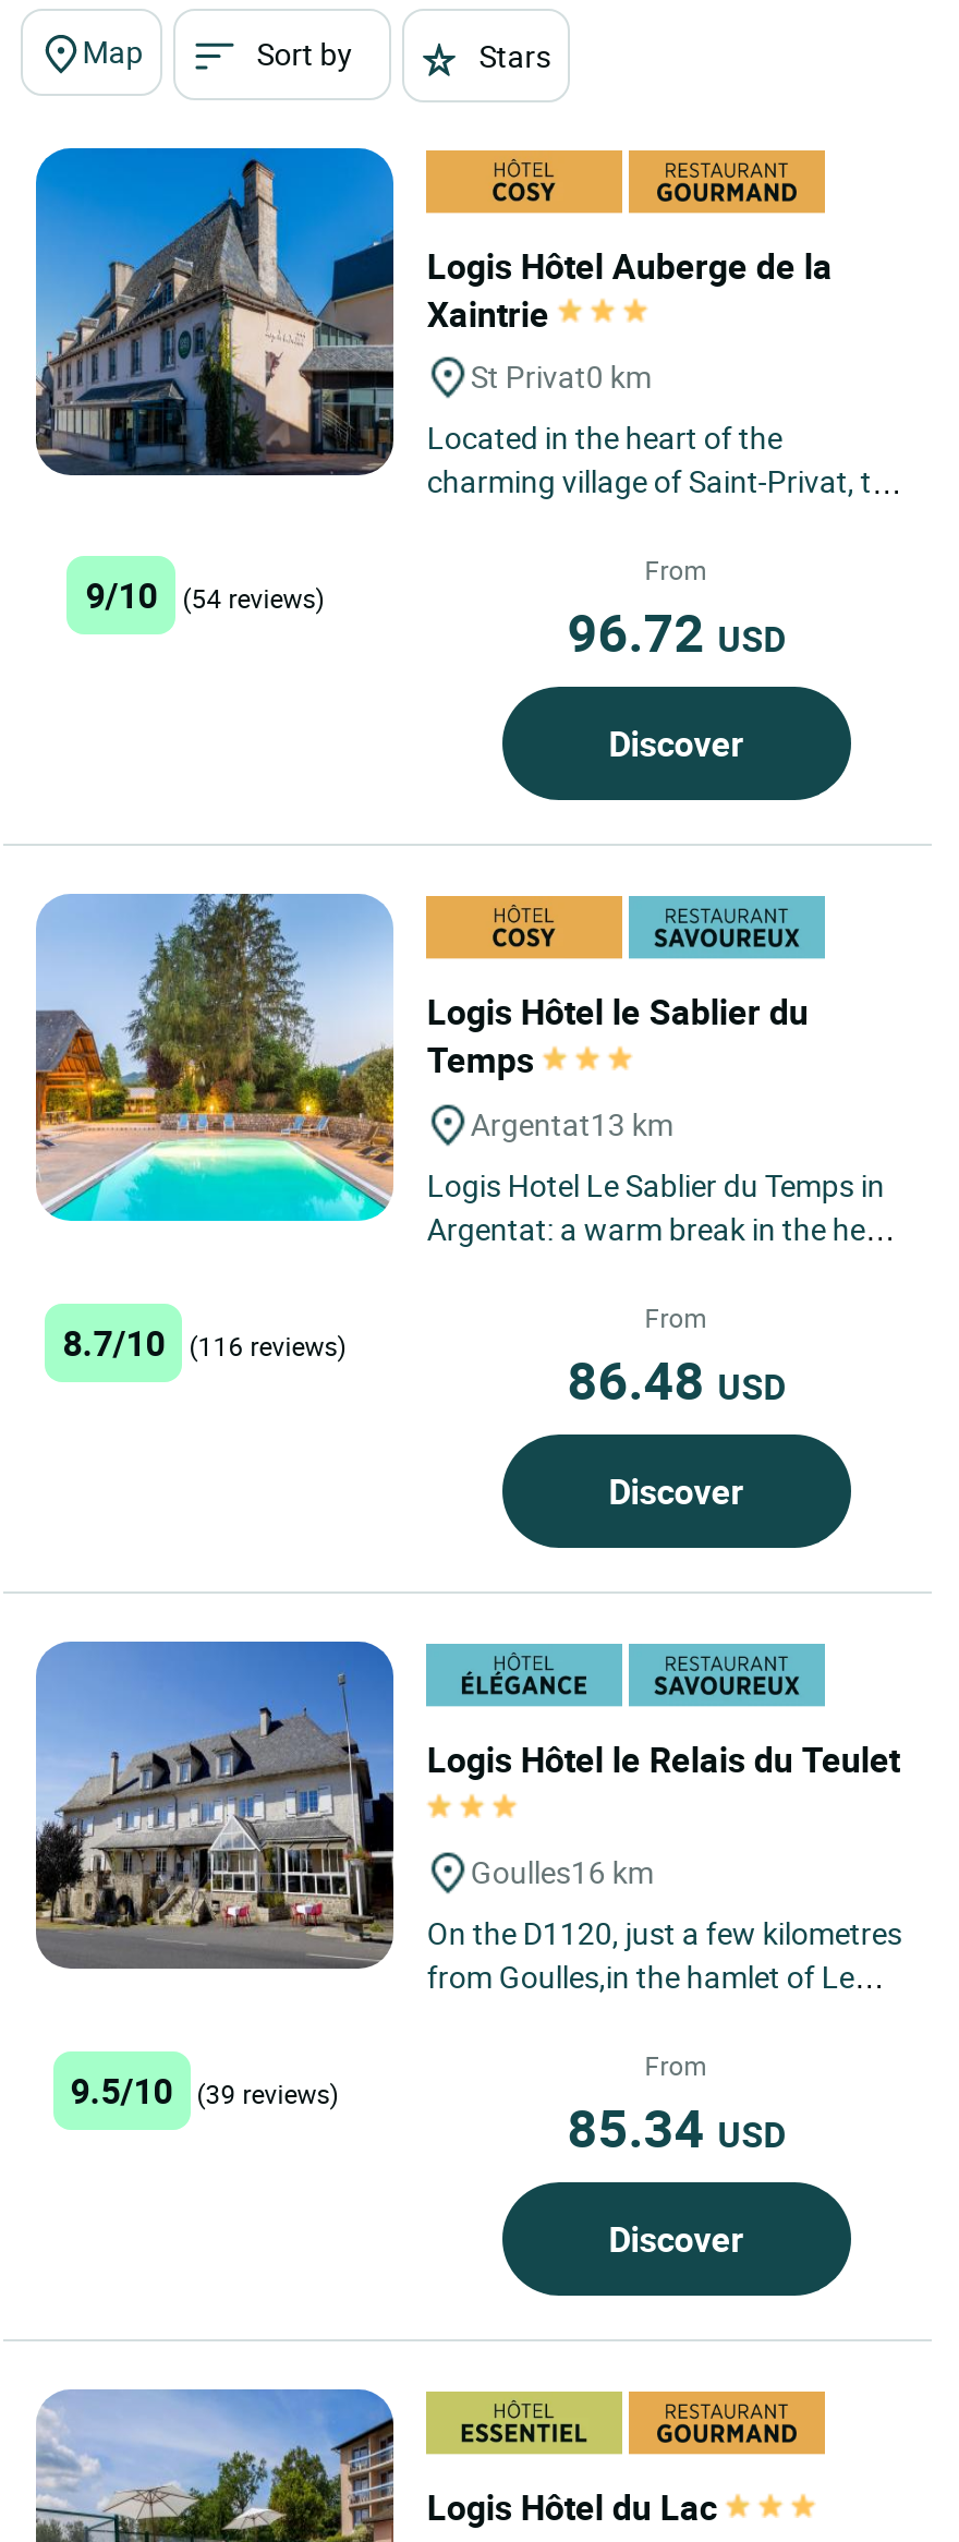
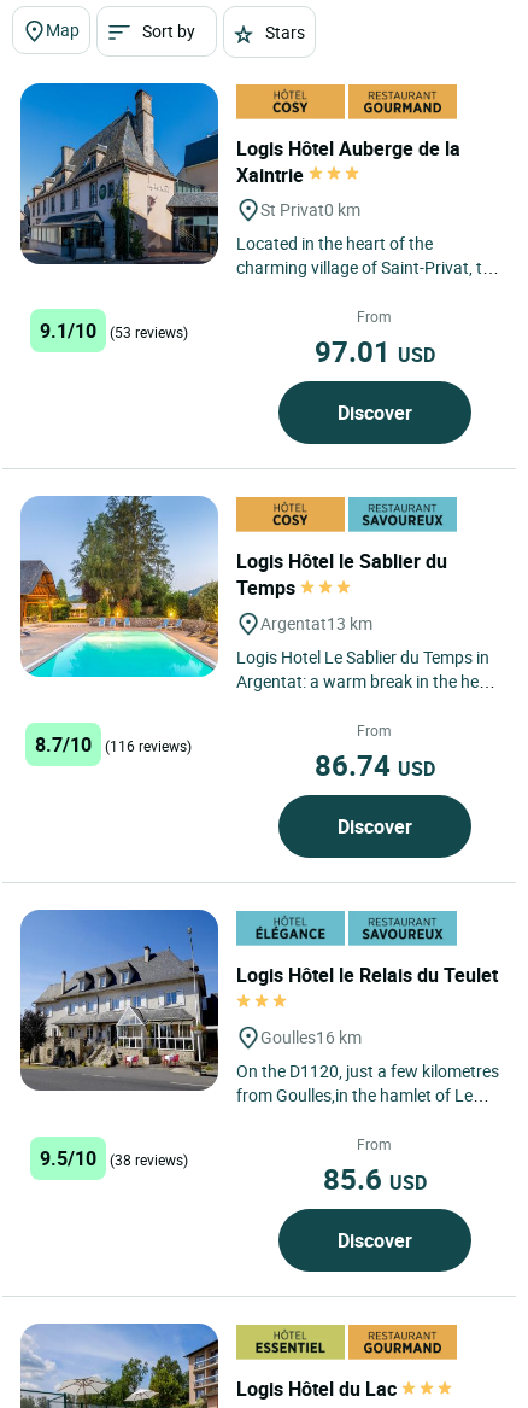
- 9/10
+ 9.1/10

- (54 reviews)
+ (53 reviews)

- 96.72 USD
+ 97.01 USD

- 86.48 USD
+ 86.74 USD

- 9.5/10 (39 reviews)
+ 9.5/10 (38 reviews)

- 85.34 USD
+ 85.6 USD
